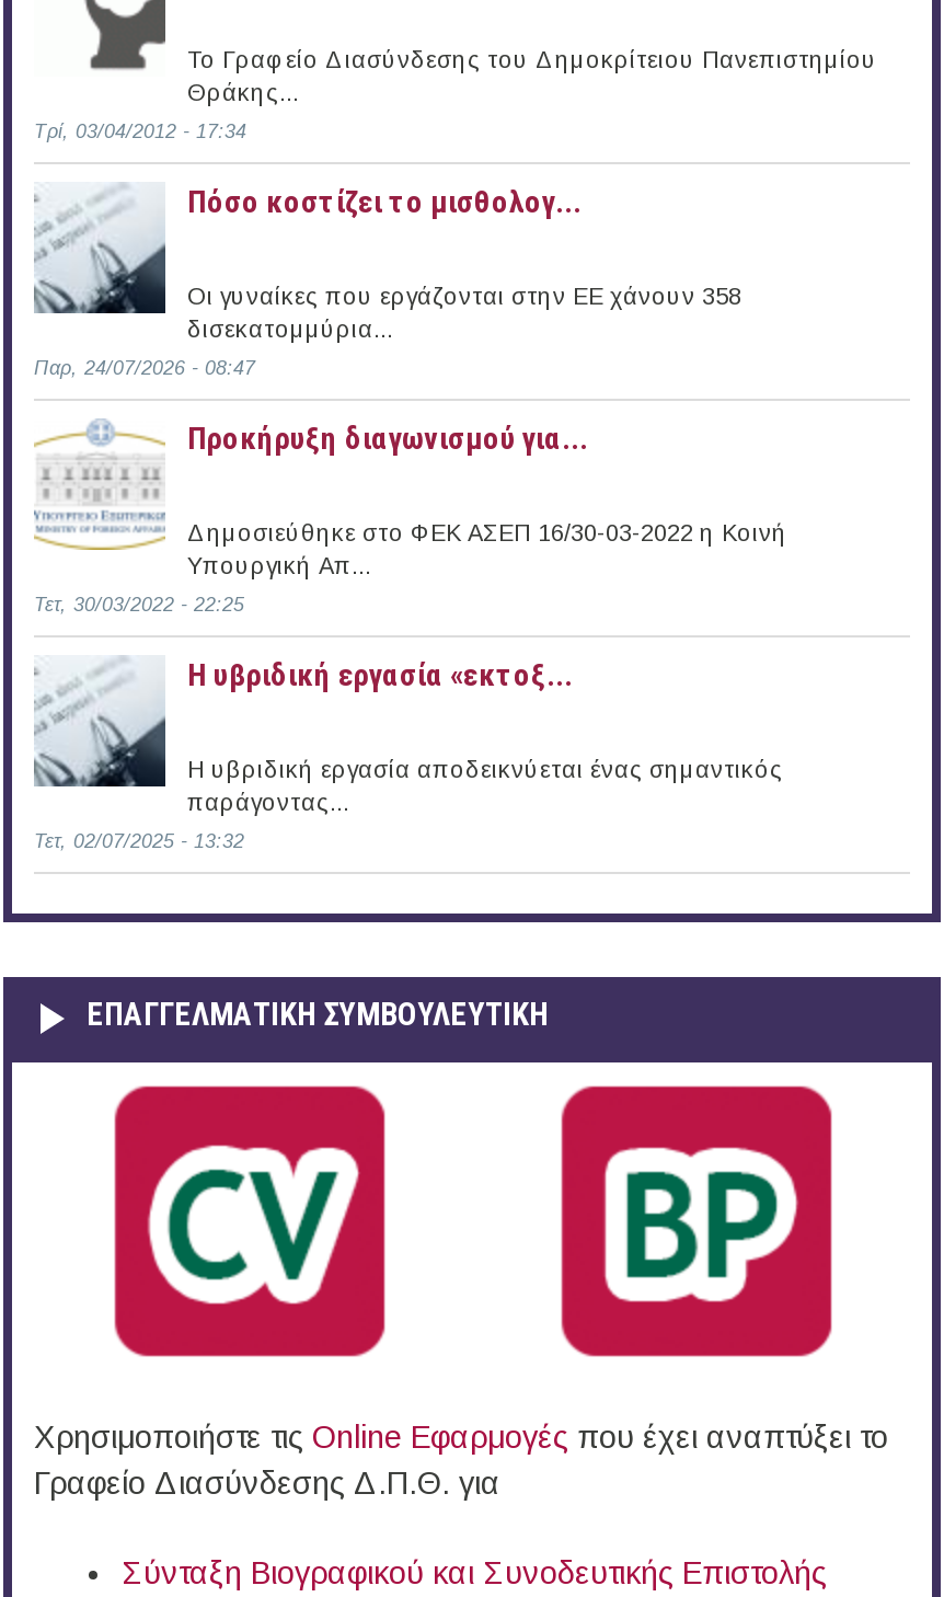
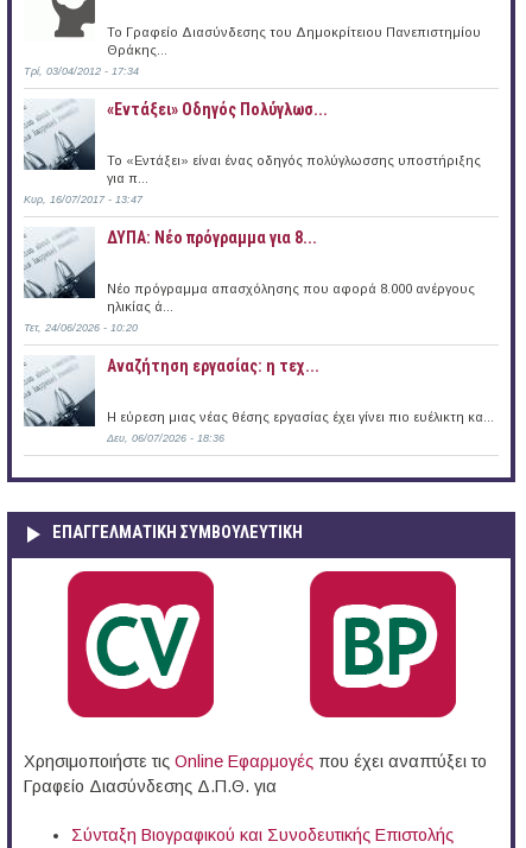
- Πόσο κοστίζει το μισθολογ...
+ «Εντάξει» Oδηγός Πολύγλωσ...

- Οι γυναίκες που εργάζονται στην ΕΕ χάνουν 358
- δισεκατομμύρια...
+ Το «Εντάξει» είναι ένας οδηγός πολύγλωσσης υποστήριξης
+ για π...

- Παρ, 24/07/2026 - 08:47
+ Κυρ, 16/07/2017 - 13:47

- Προκήρυξη διαγωνισμού για...
+ ΔΥΠΑ: Νέο πρόγραμμα για 8...

- [image]
- Δημοσιεύθηκε στο ΦΕΚ ΑΣΕΠ 16/30-03-2022 η Κοινή
- Υπουργική Απ...
+ [image]
+ Νέο πρόγραμμα απασχόλησης που αφορά 8.000 ανέργους
+ ηλικίας ά...

- Τετ, 30/03/2022 - 22:25
+ Τετ, 24/06/2026 - 10:20

- Η υβριδική εργασία «εκτοξ...
+ Αναζήτηση εργασίας: η τεχ...

- Η υβριδική εργασία αποδεικνύεται ένας σημαντικός
- παράγοντας...
+ Η εύρεση μιας νέας θέσης εργασίας έχει γίνει πιο ευέλικτη κα...

- Τετ, 02/07/2025 - 13:32
+ Δευ, 06/07/2026 - 18:36
